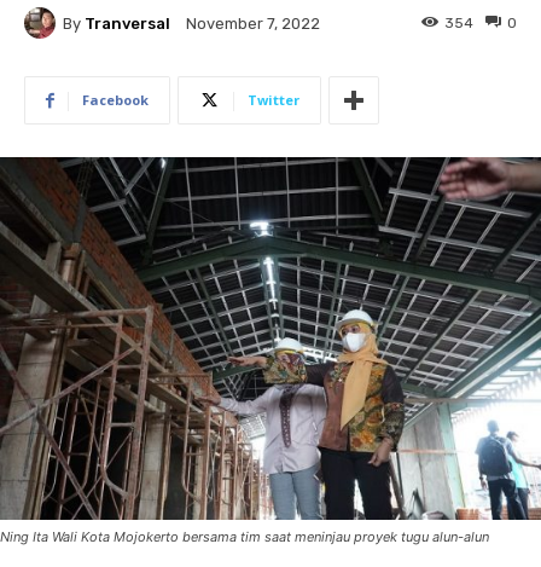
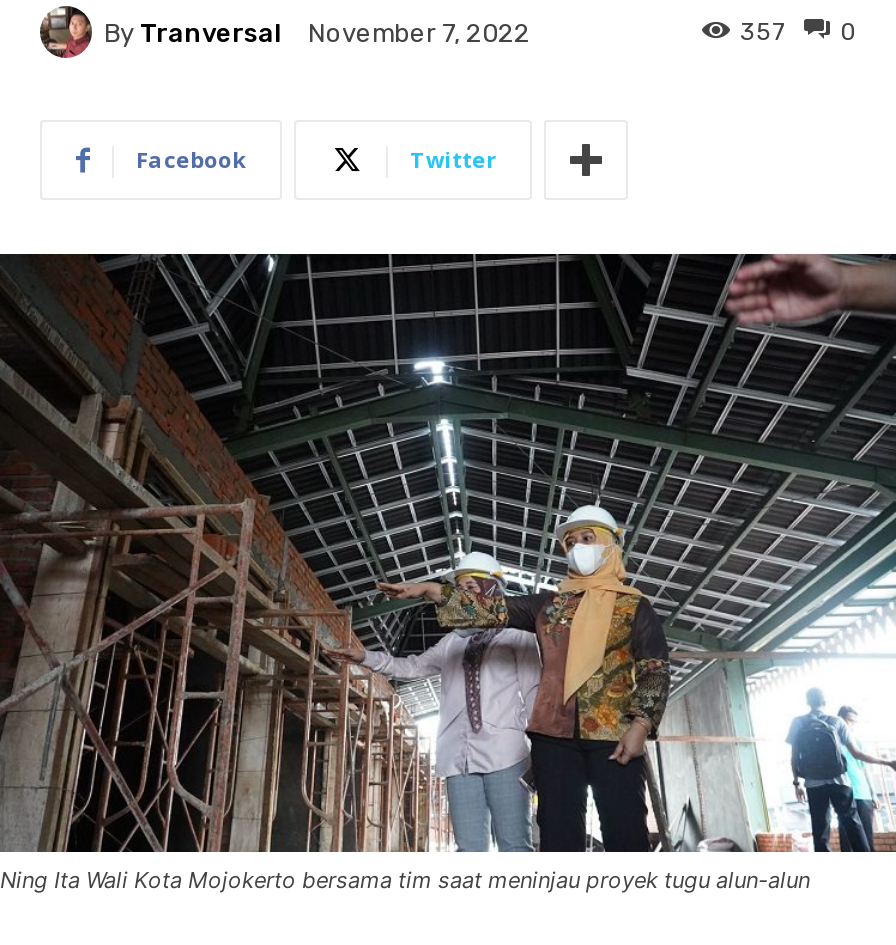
- 354
+ 357
